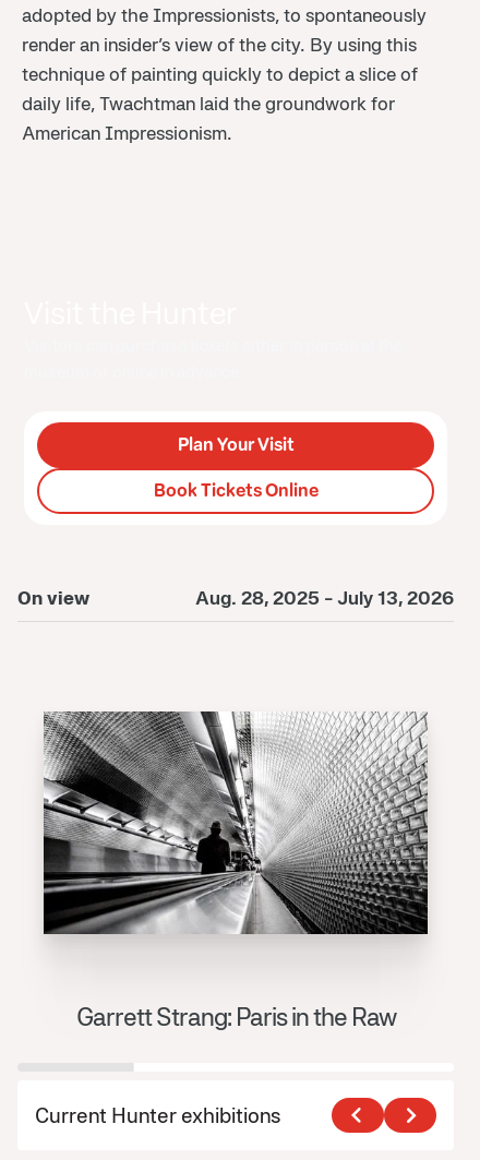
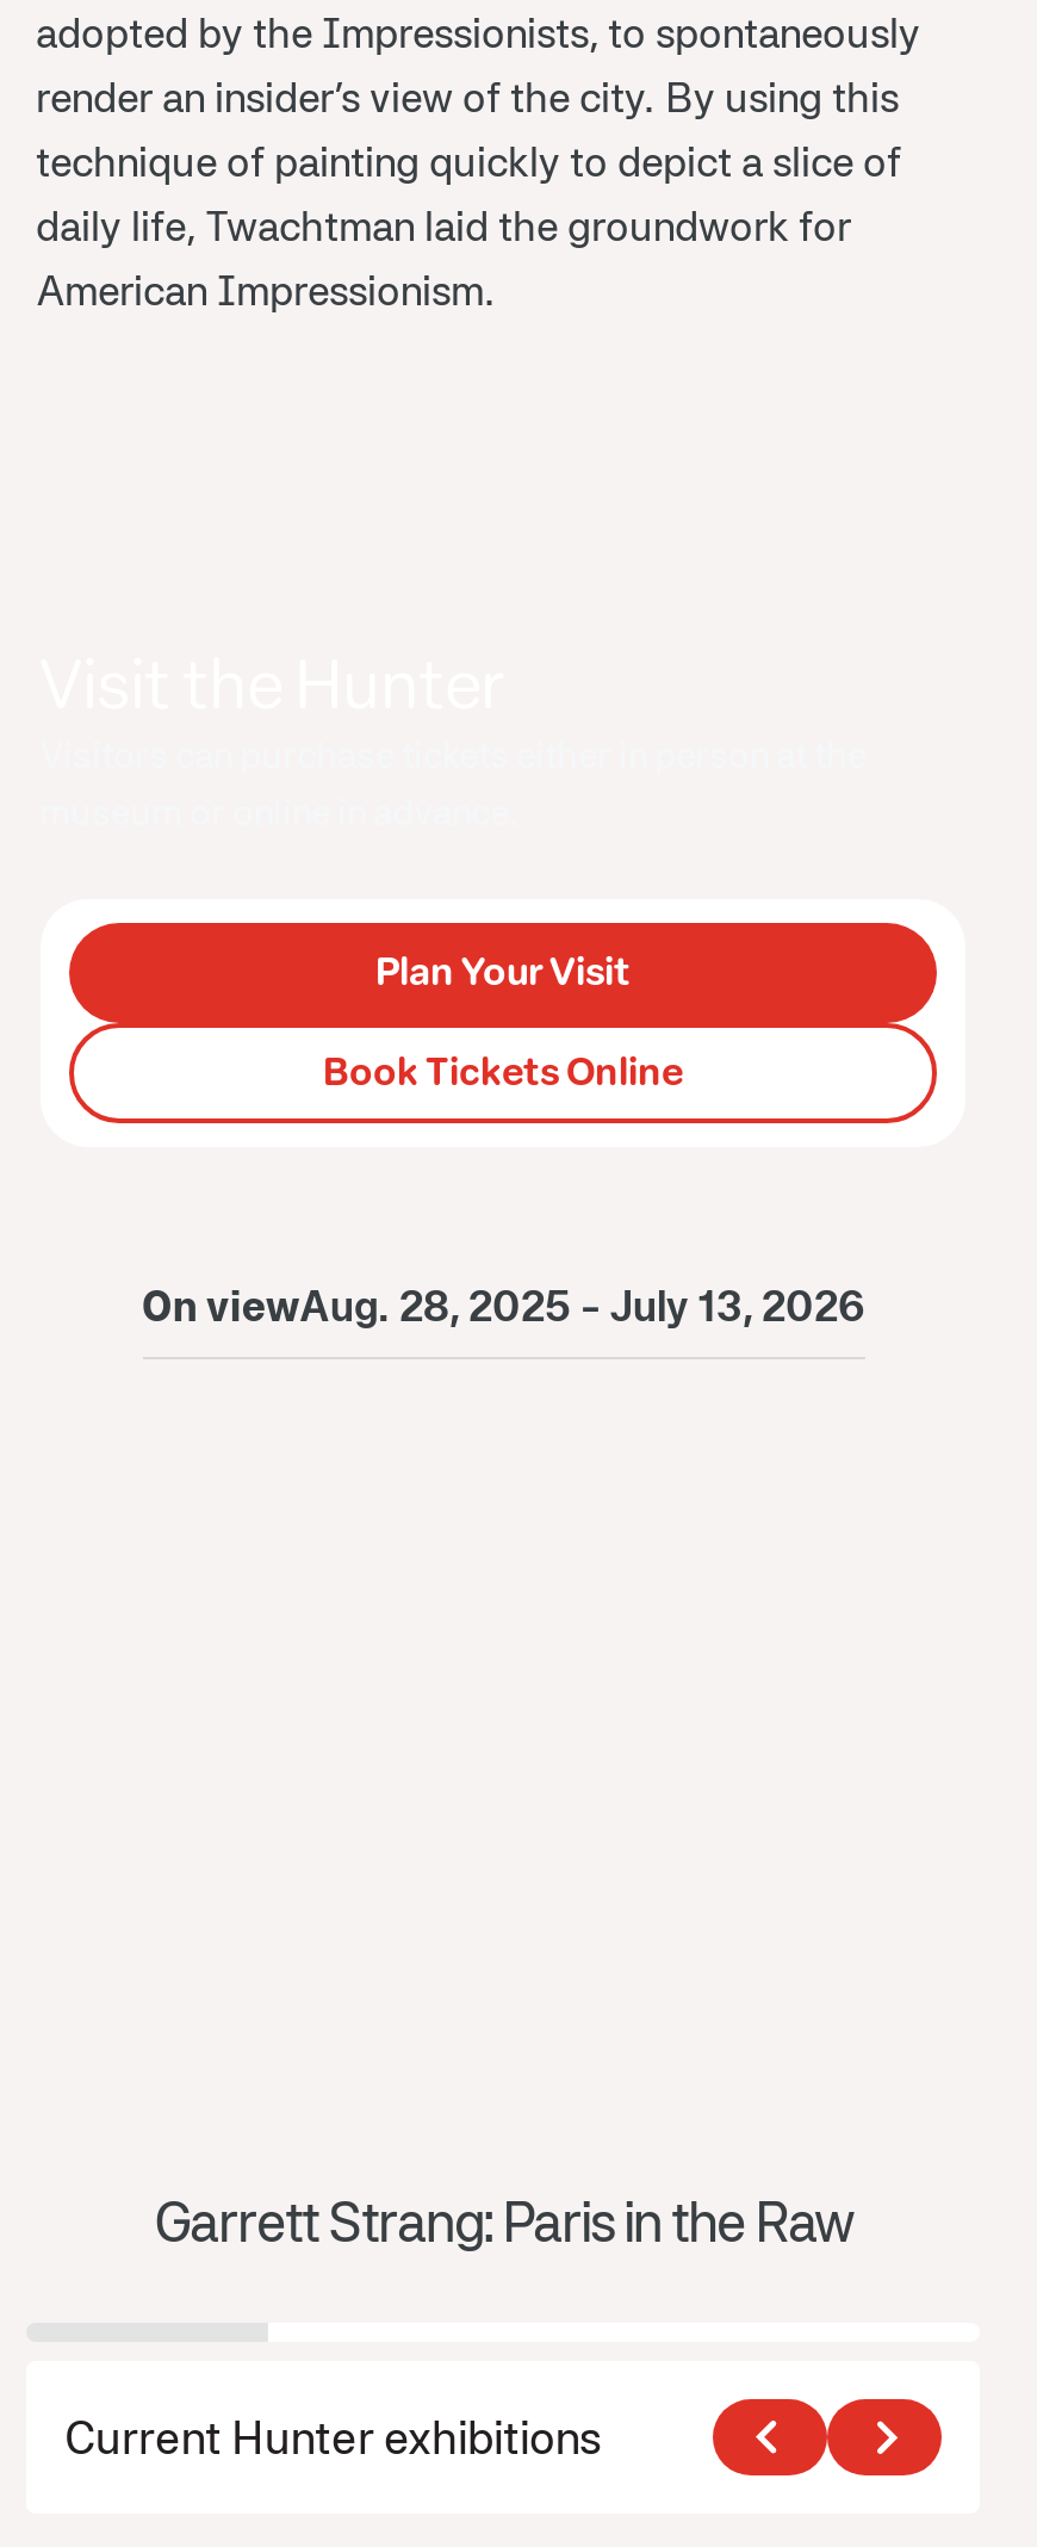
- [image]
